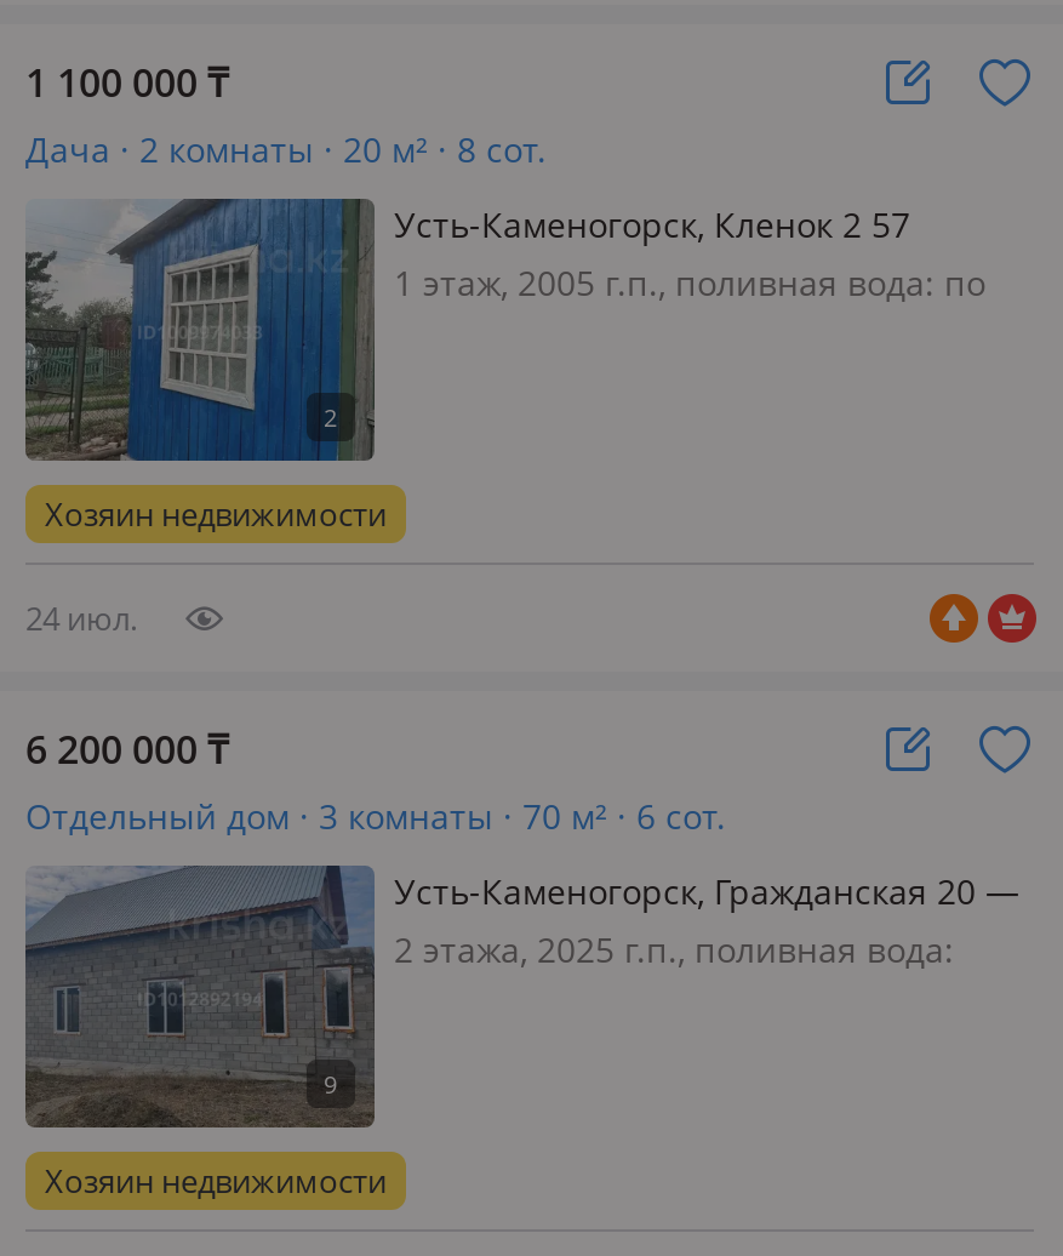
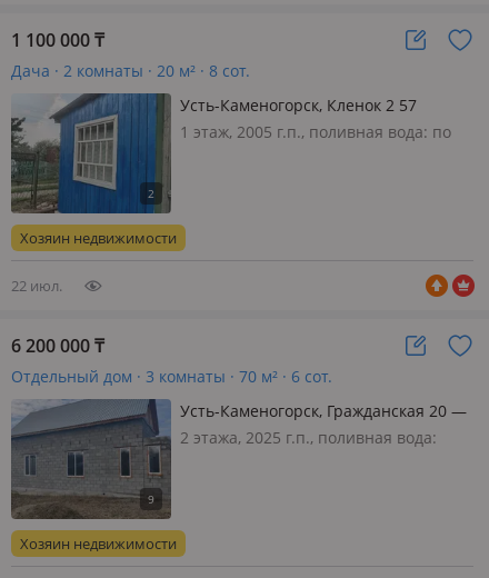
- 24 июл.
+ 22 июл.
